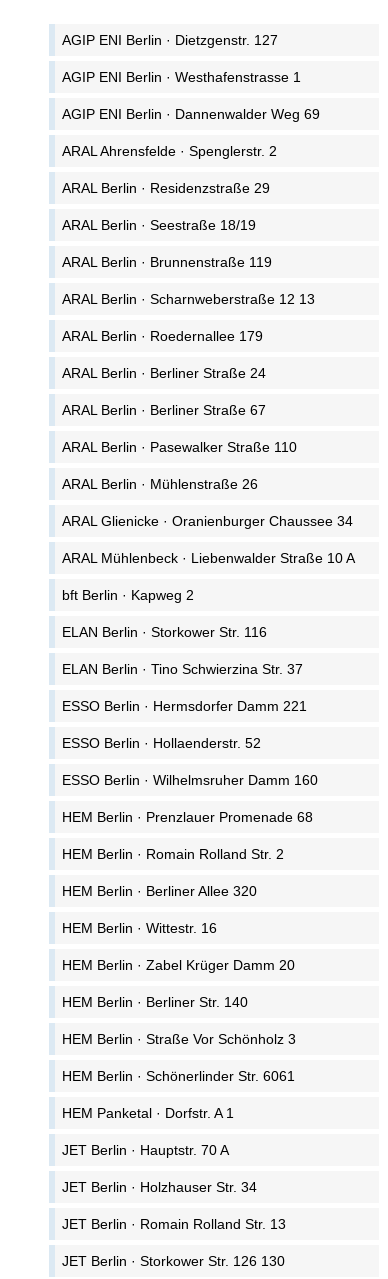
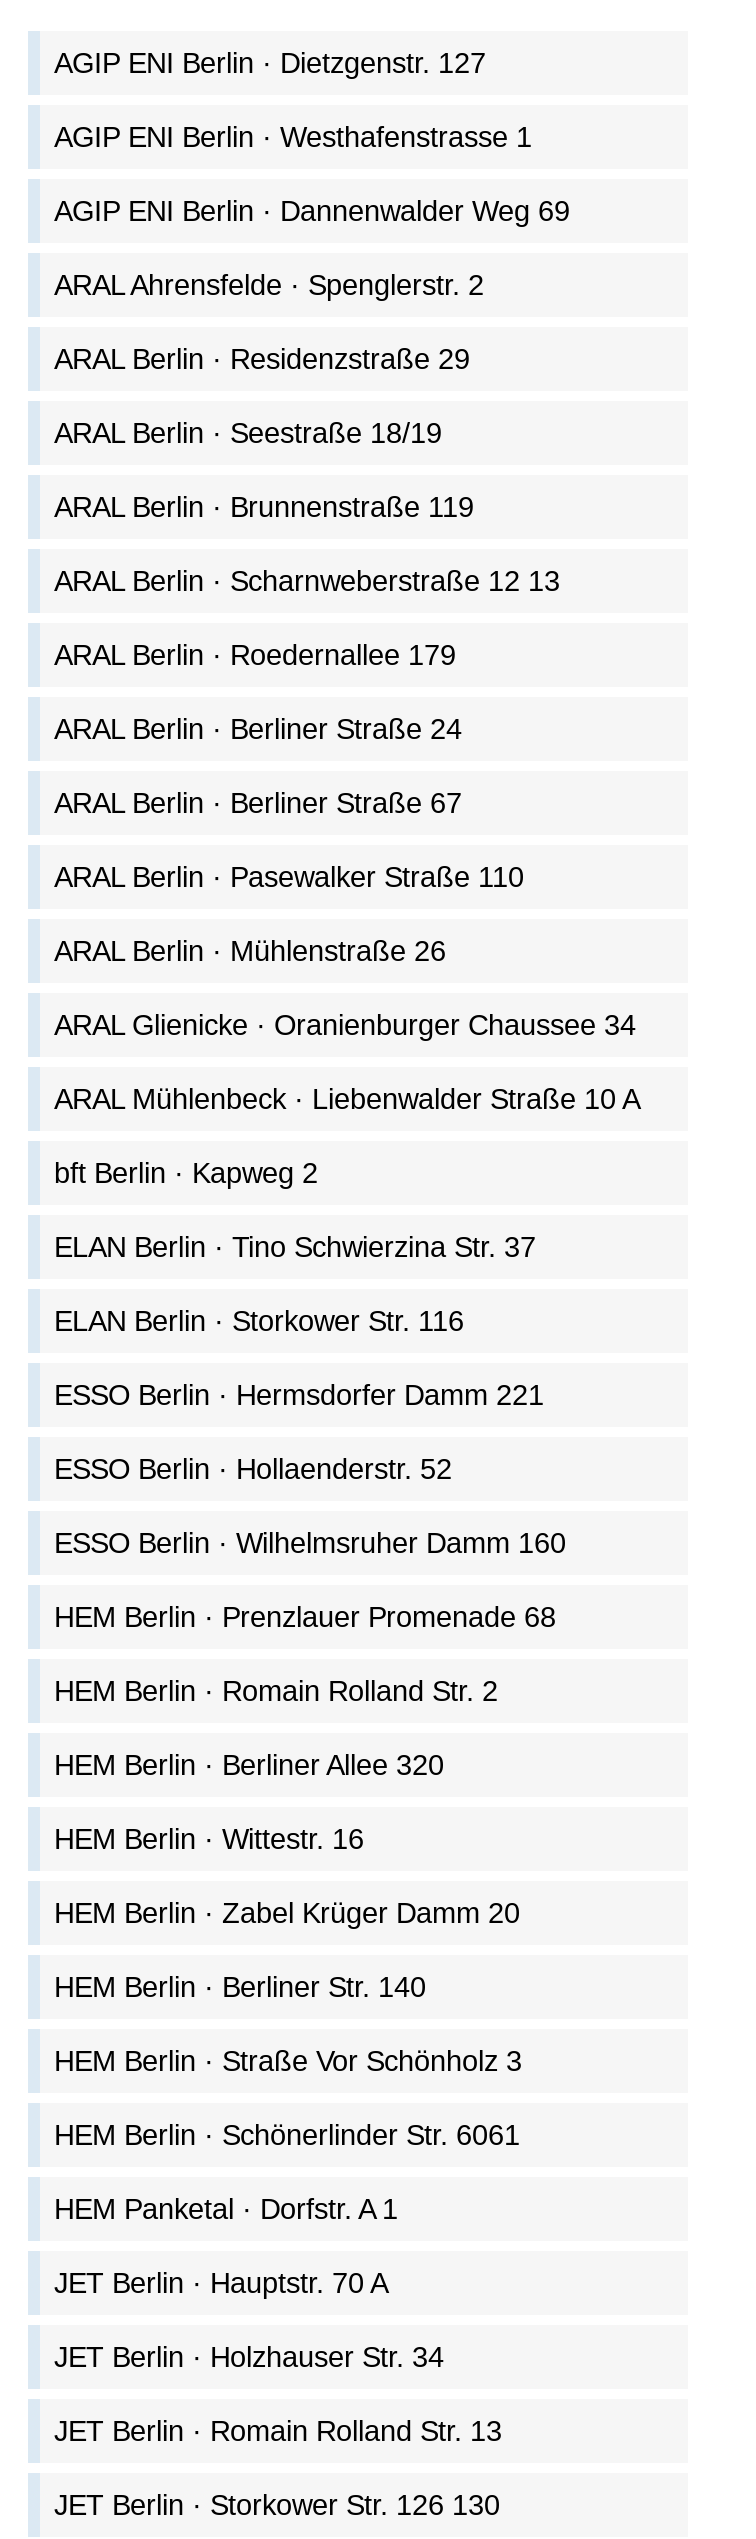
moved down: ELAN Berlin · Storkower Str. 116

moved up: ELAN Berlin · Tino Schwierzina Str. 37
